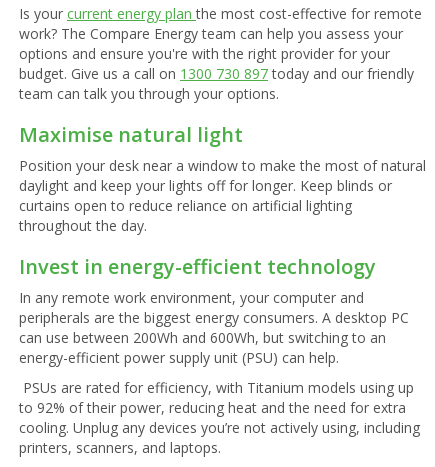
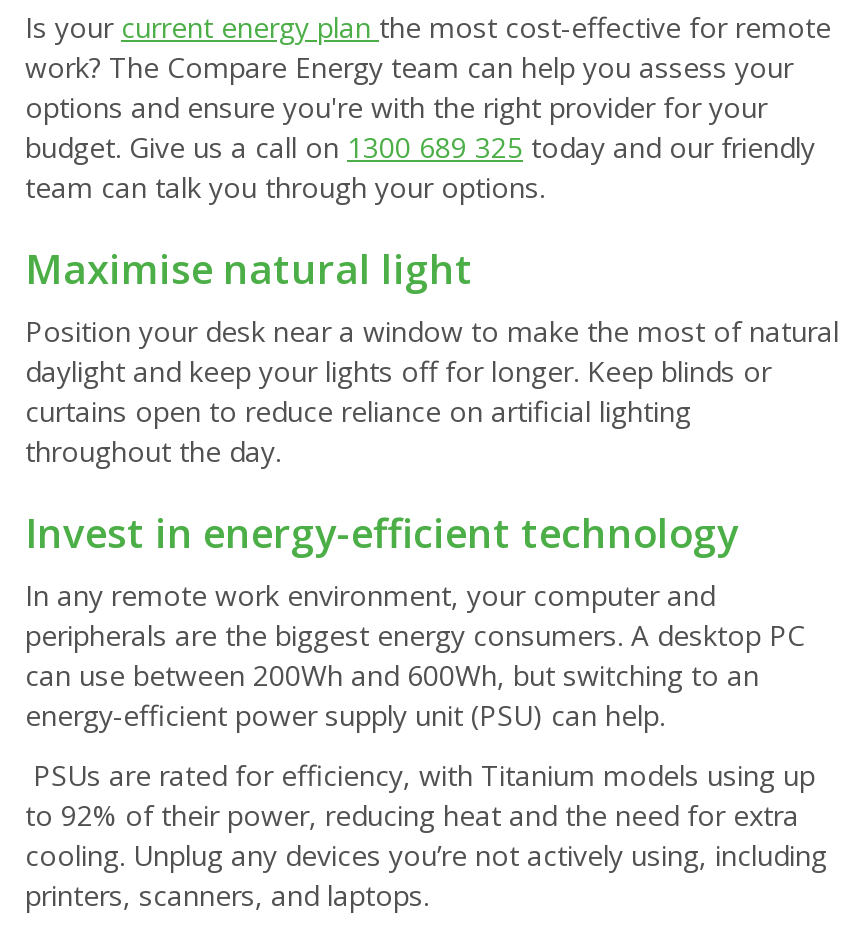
- budget. Give us a call on 1300 730 897 today and our friendly
+ budget. Give us a call on 1300 689 325 today and our friendly
